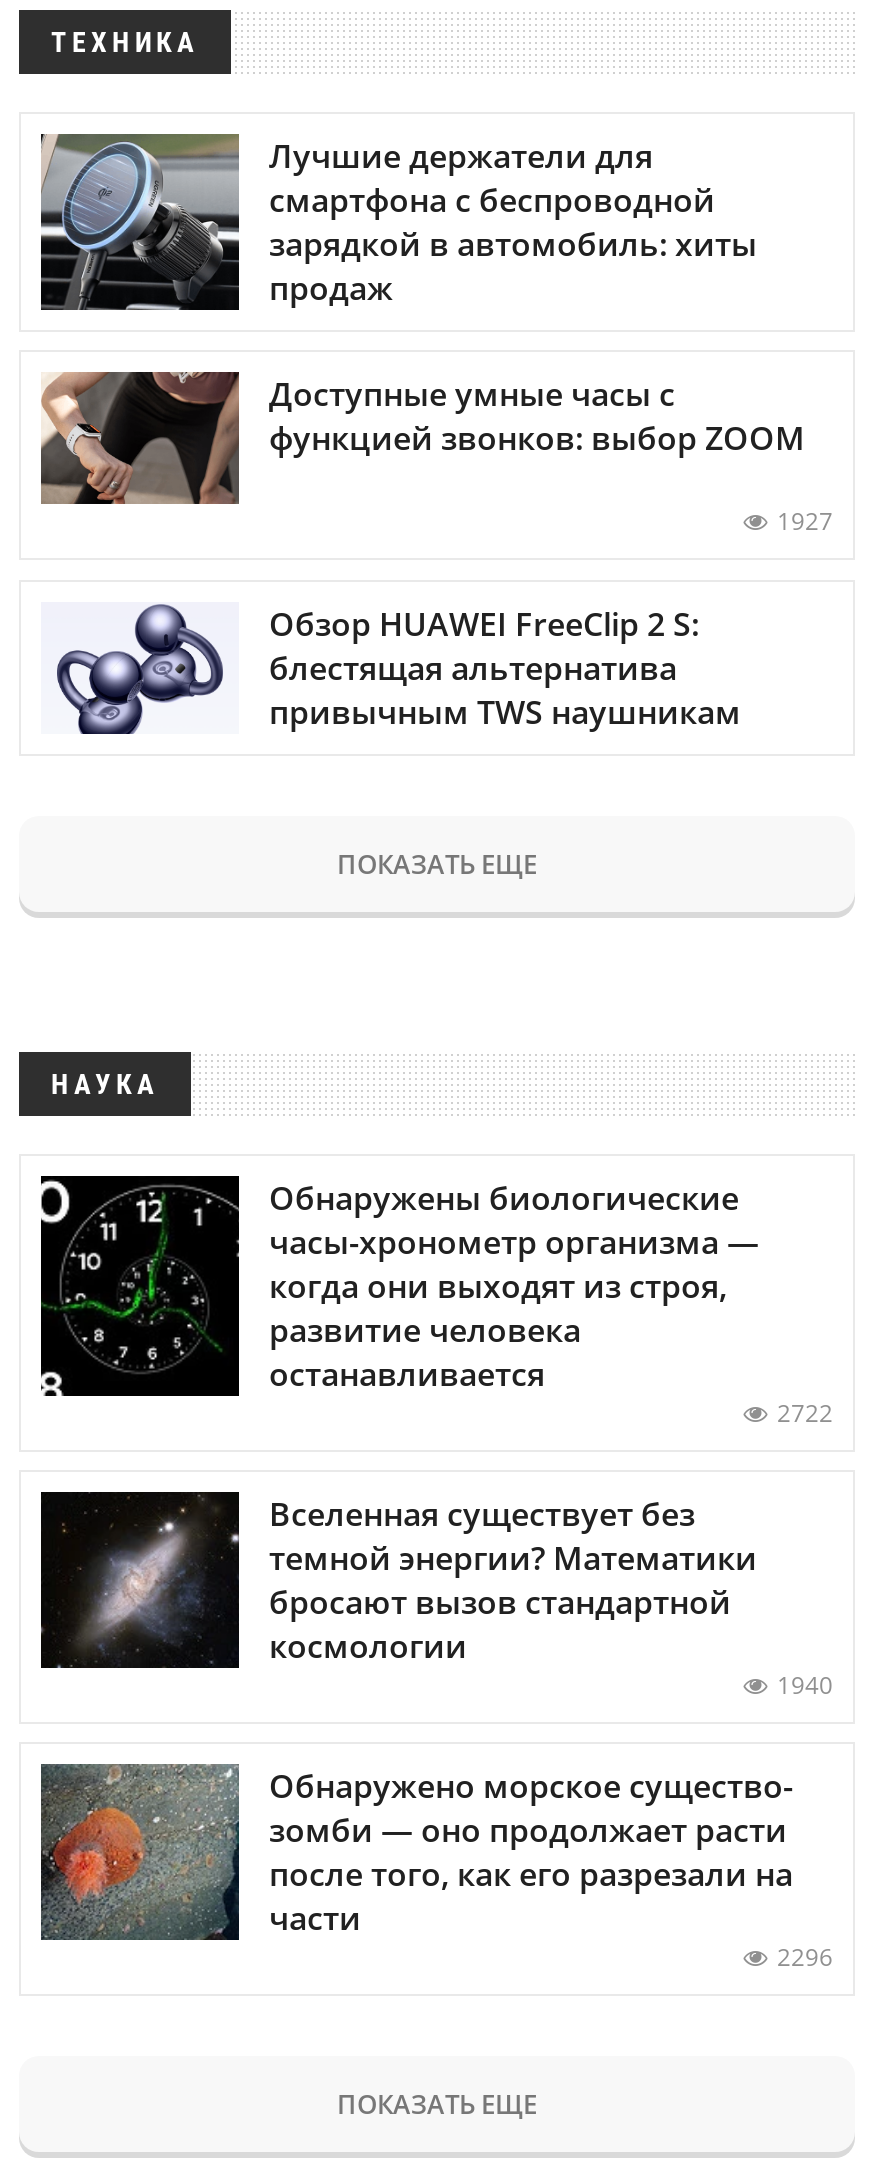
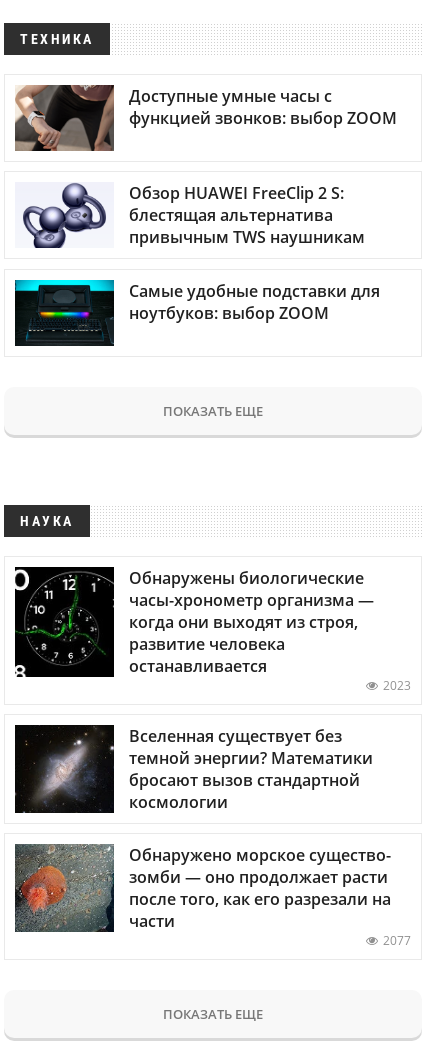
- [image]
- Лучшие держатели для
- смартфона с беспроводной
- зарядкой в автомобиль: хиты
- продаж

moved up: [image] | Доступные умные часы с | функцией звонков: выбор ZOOM

- 1927

moved up: [image] | Обзор HUAWEI FreeClip 2 S: | блестящая альтернатива | привычным TWS наушникам

+ [image]
+ Самые удобные подставки для
+ ноутбуков: выбор ZOOM

- 2722
+ 2023

- 1940

- 2296
+ 2077
